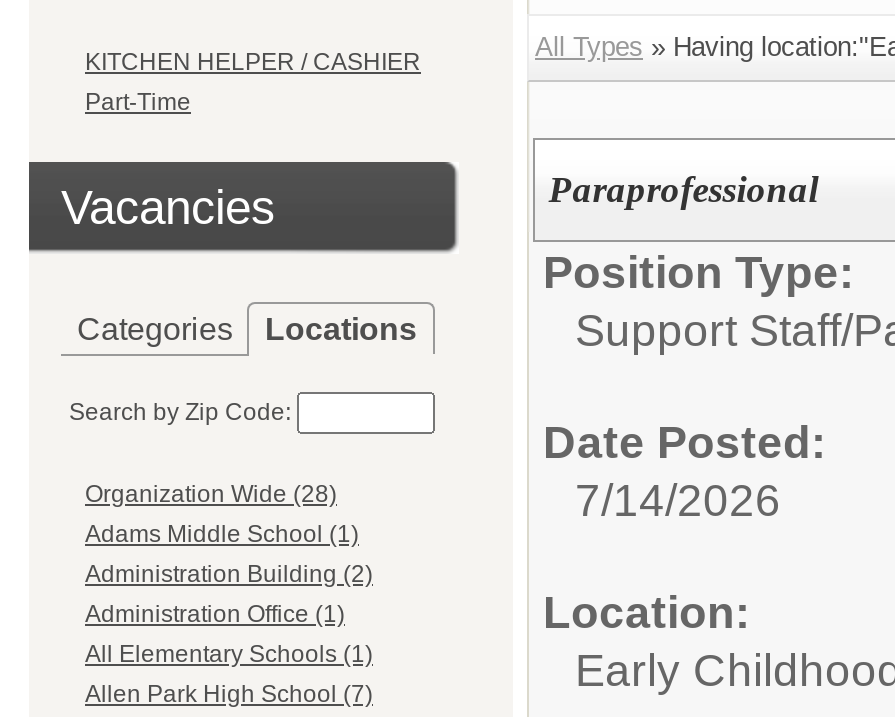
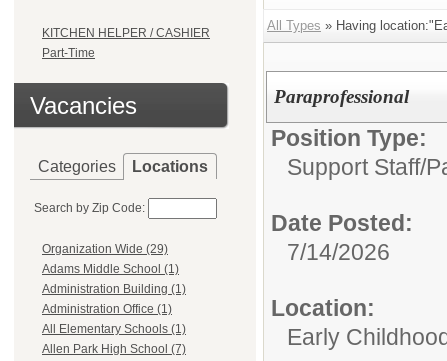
- Organization Wide (28)
+ Organization Wide (29)

- Administration Building (2)
+ Administration Building (1)
